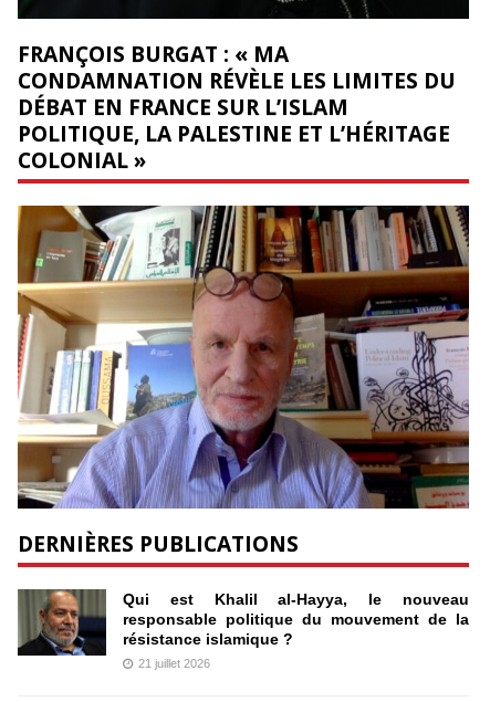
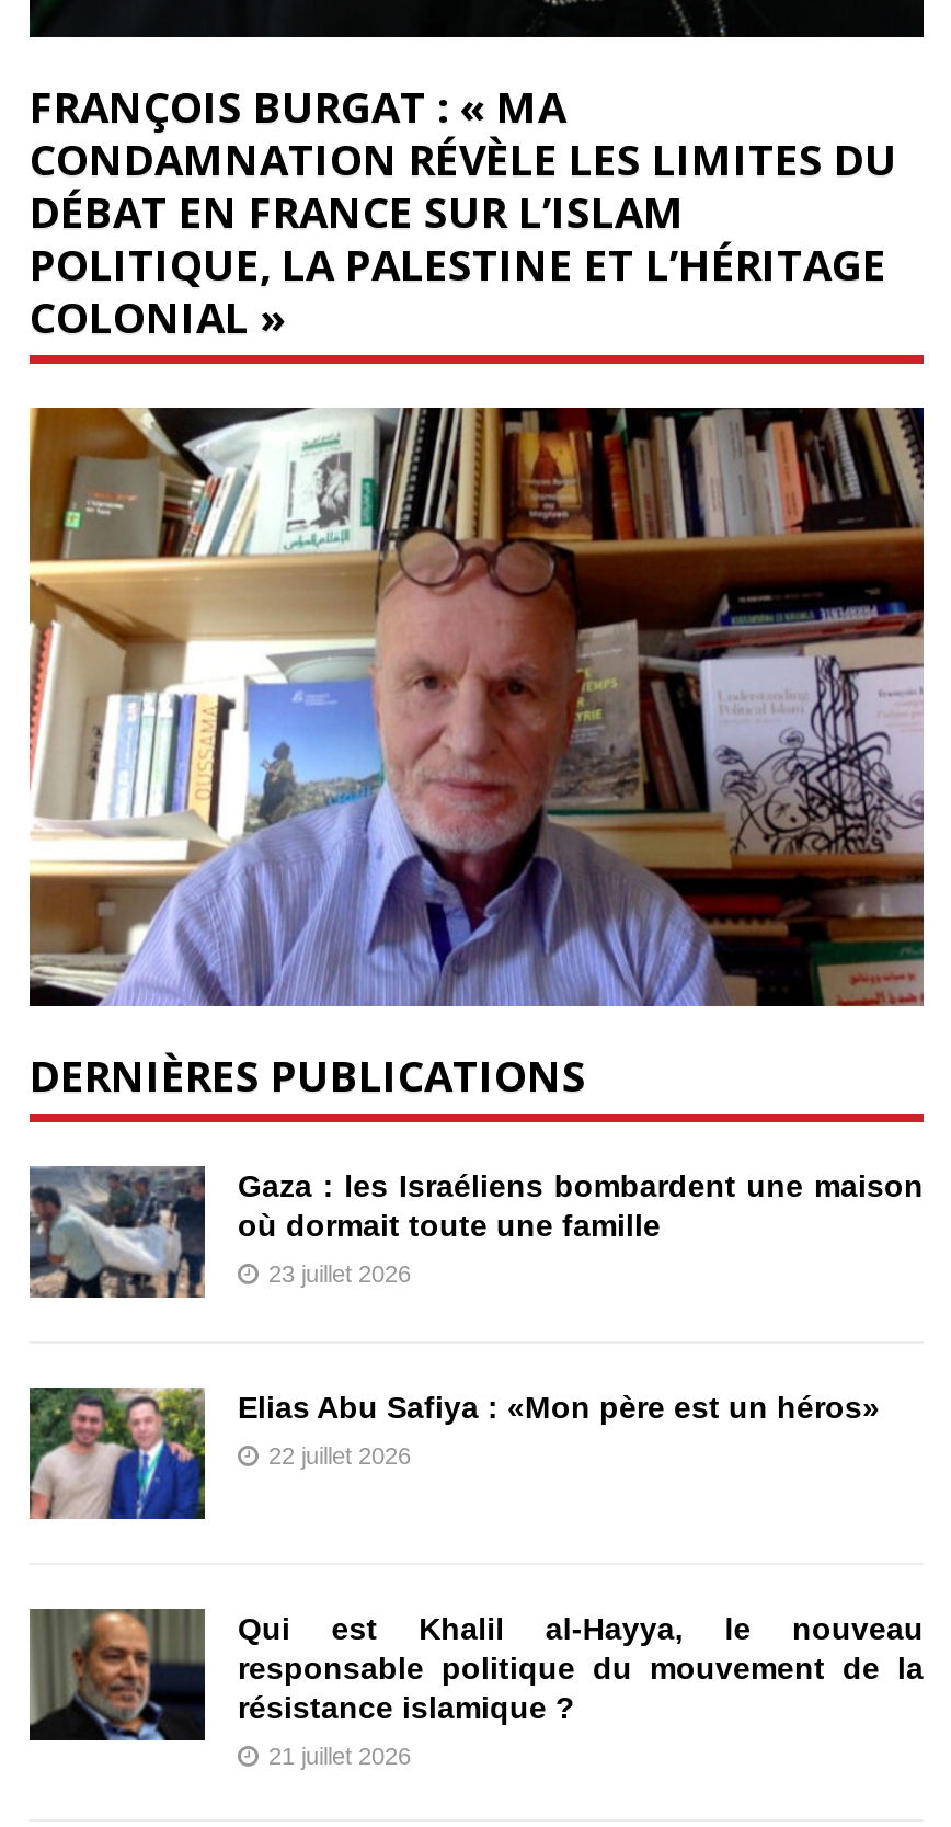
+ [image]
+ Elias Abu Safiya : «Mon père est un héros»
+ 22 juillet 2026

+ [image]
+ Gaza : les Israéliens bombardent une maison
+ où dormait toute une famille
+ 23 juillet 2026
